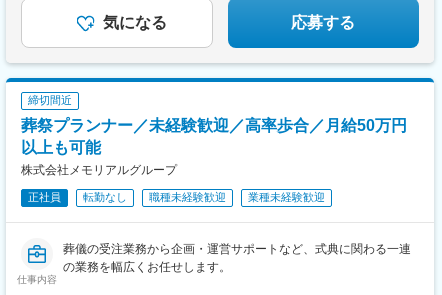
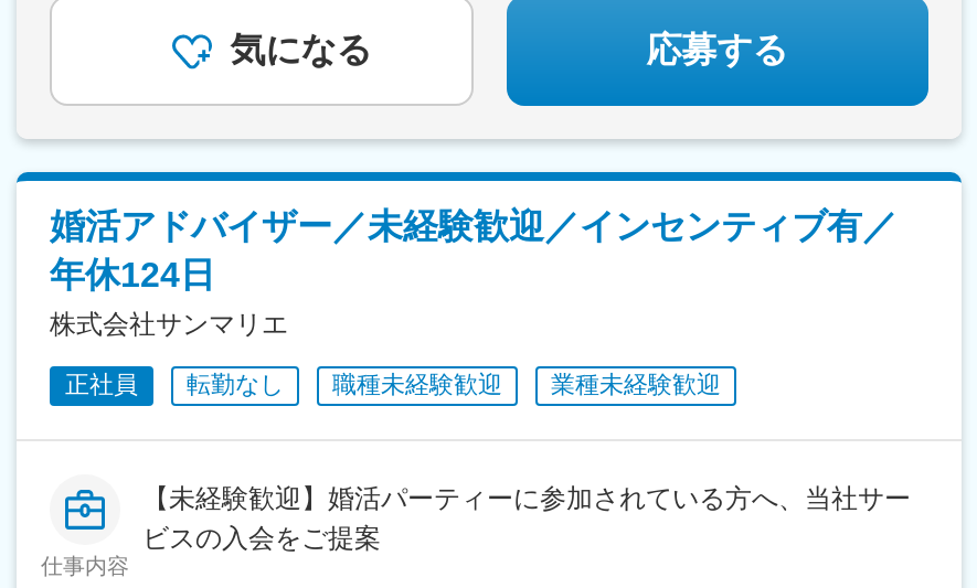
- 締切間近
- 葬祭プランナー／未経験歓迎／高率歩合／月給50万円
- 以上も可能
- 株式会社メモリアルグループ
+ 婚活アドバイザー／未経験歓迎／インセンティブ有／
+ 年休124日
+ 株式会社サンマリエ

- 葬儀の受注業務から企画・運営サポートなど、式典に関わる一連
- の業務を幅広くお任せします。
+ 【未経験歓迎】婚活パーティーに参加されている方へ、当社サー
+ ビスの入会をご提案
